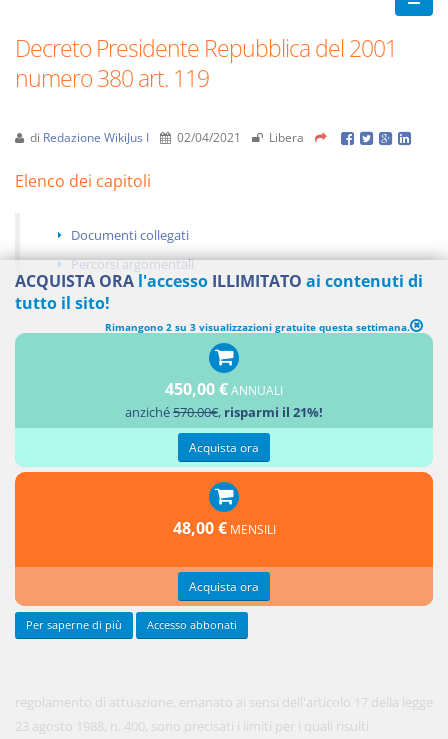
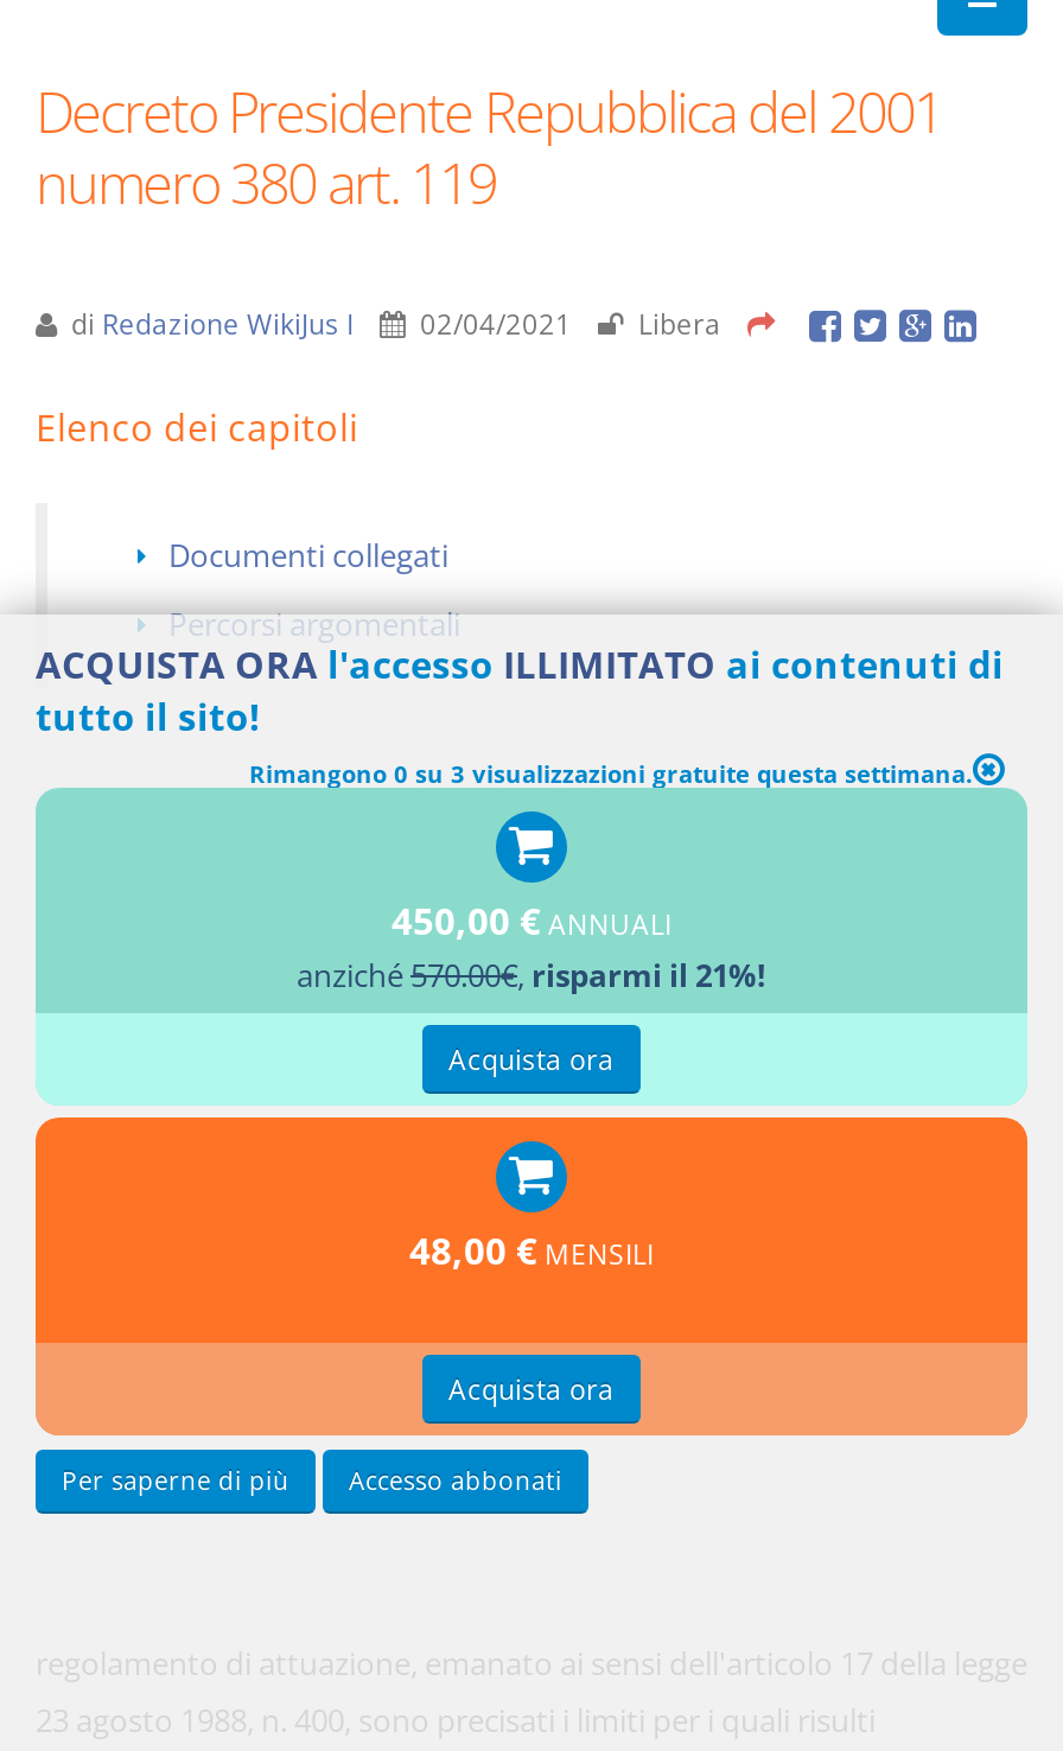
- Rimangono 2 su 3 visualizzazioni gratuite questa settimana.
+ Rimangono 0 su 3 visualizzazioni gratuite questa settimana.
